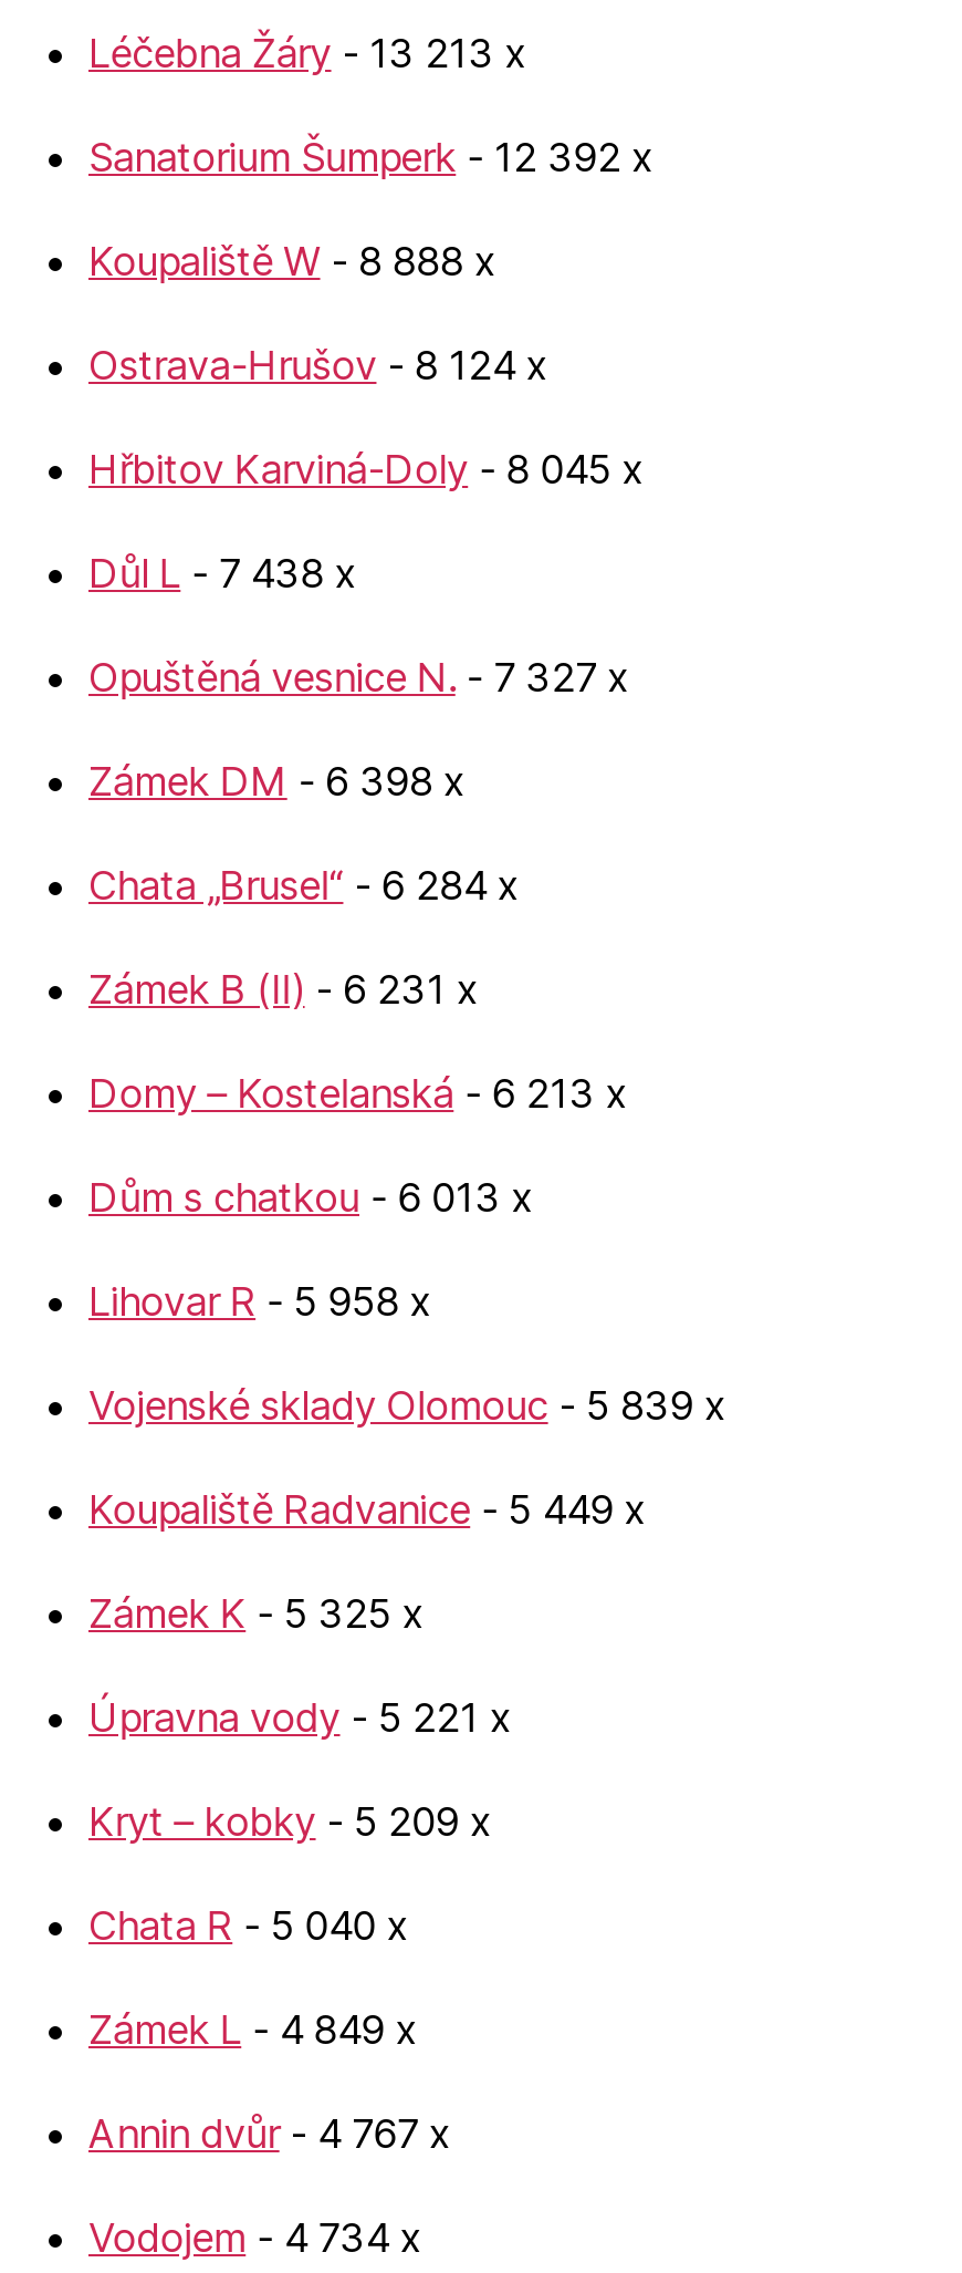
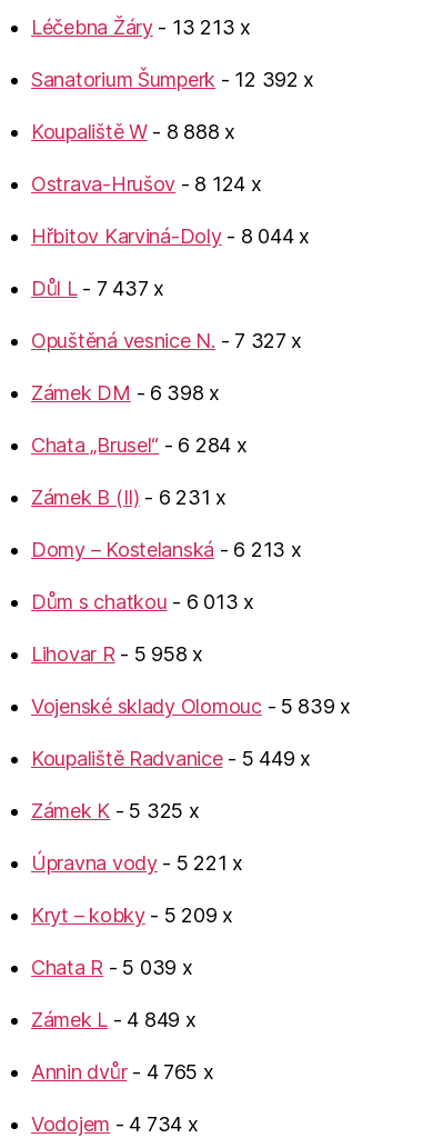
- Hřbitov Karviná-Doly - 8 045 x
+ Hřbitov Karviná-Doly - 8 044 x

- Důl L - 7 438 x
+ Důl L - 7 437 x

- Chata R - 5 040 x
+ Chata R - 5 039 x

- Annin dvůr - 4 767 x
+ Annin dvůr - 4 765 x
